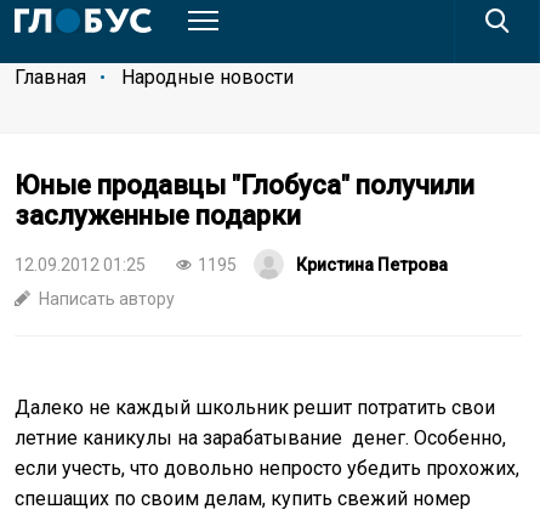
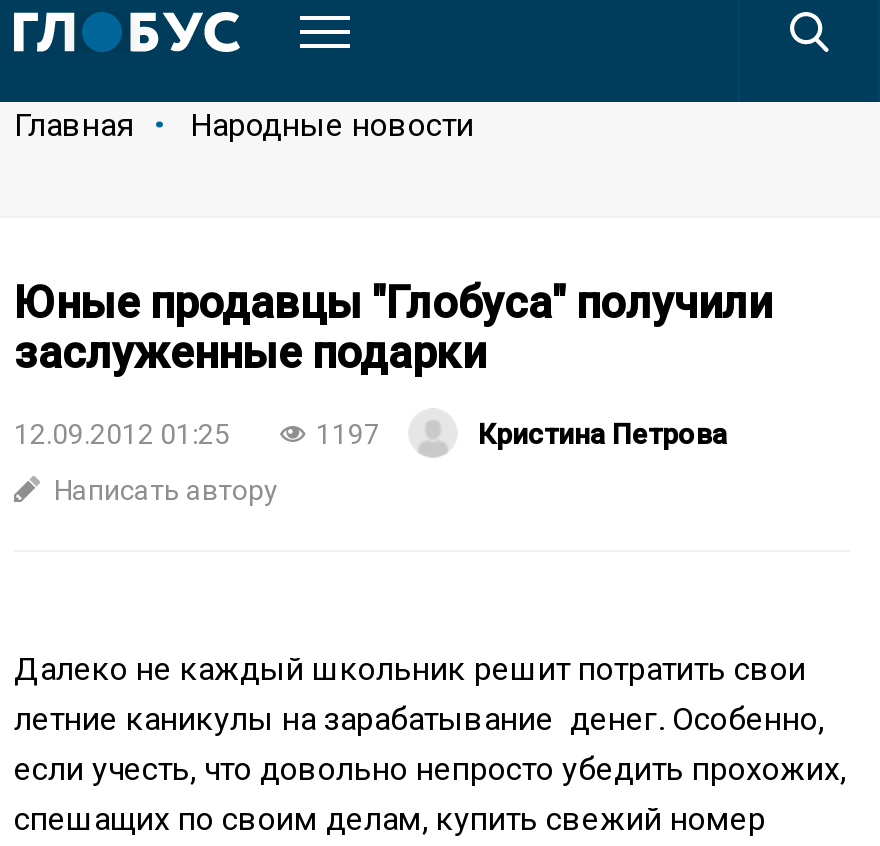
- 1195
+ 1197
